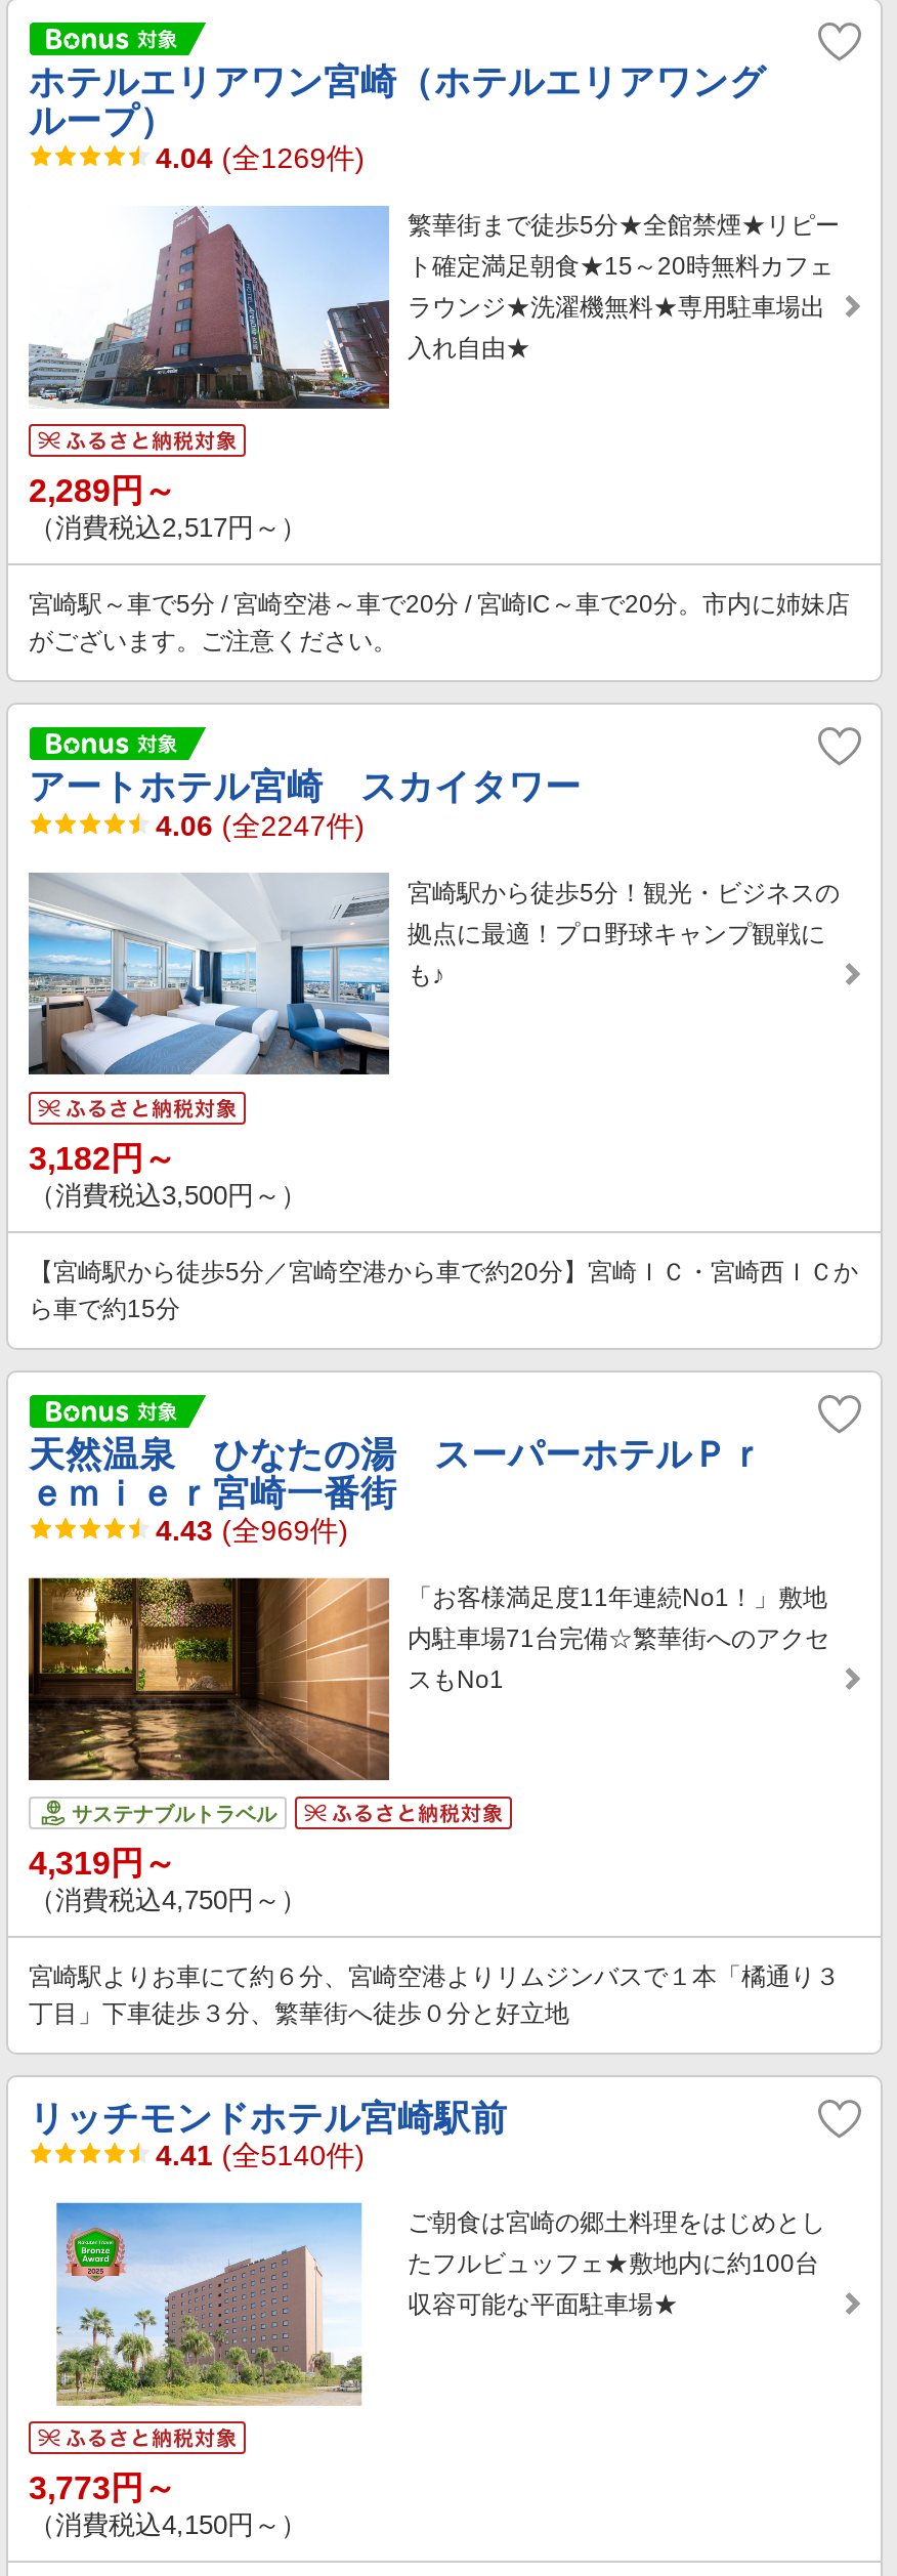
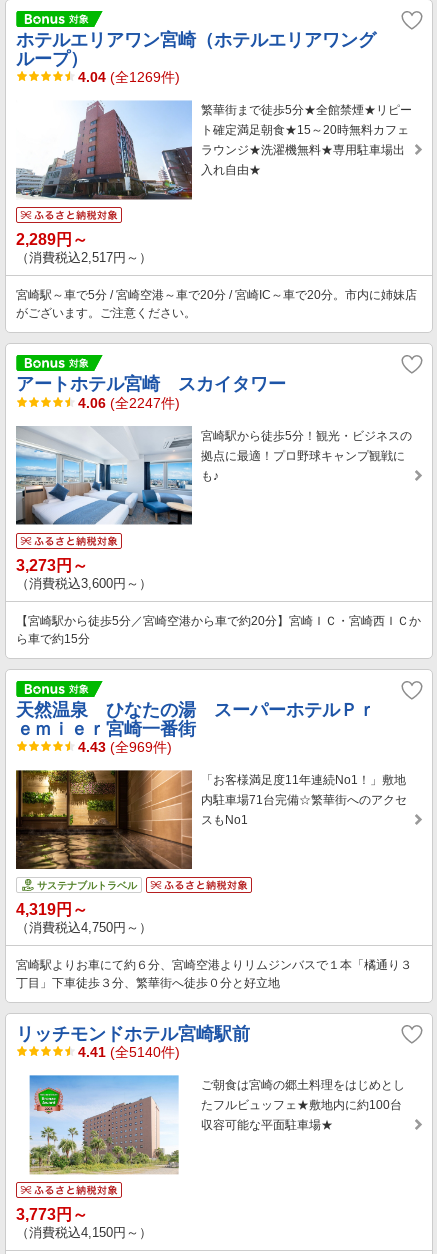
- 3,182円～
+ 3,273円～

- （消費税込3,500円～）
+ （消費税込3,600円～）
